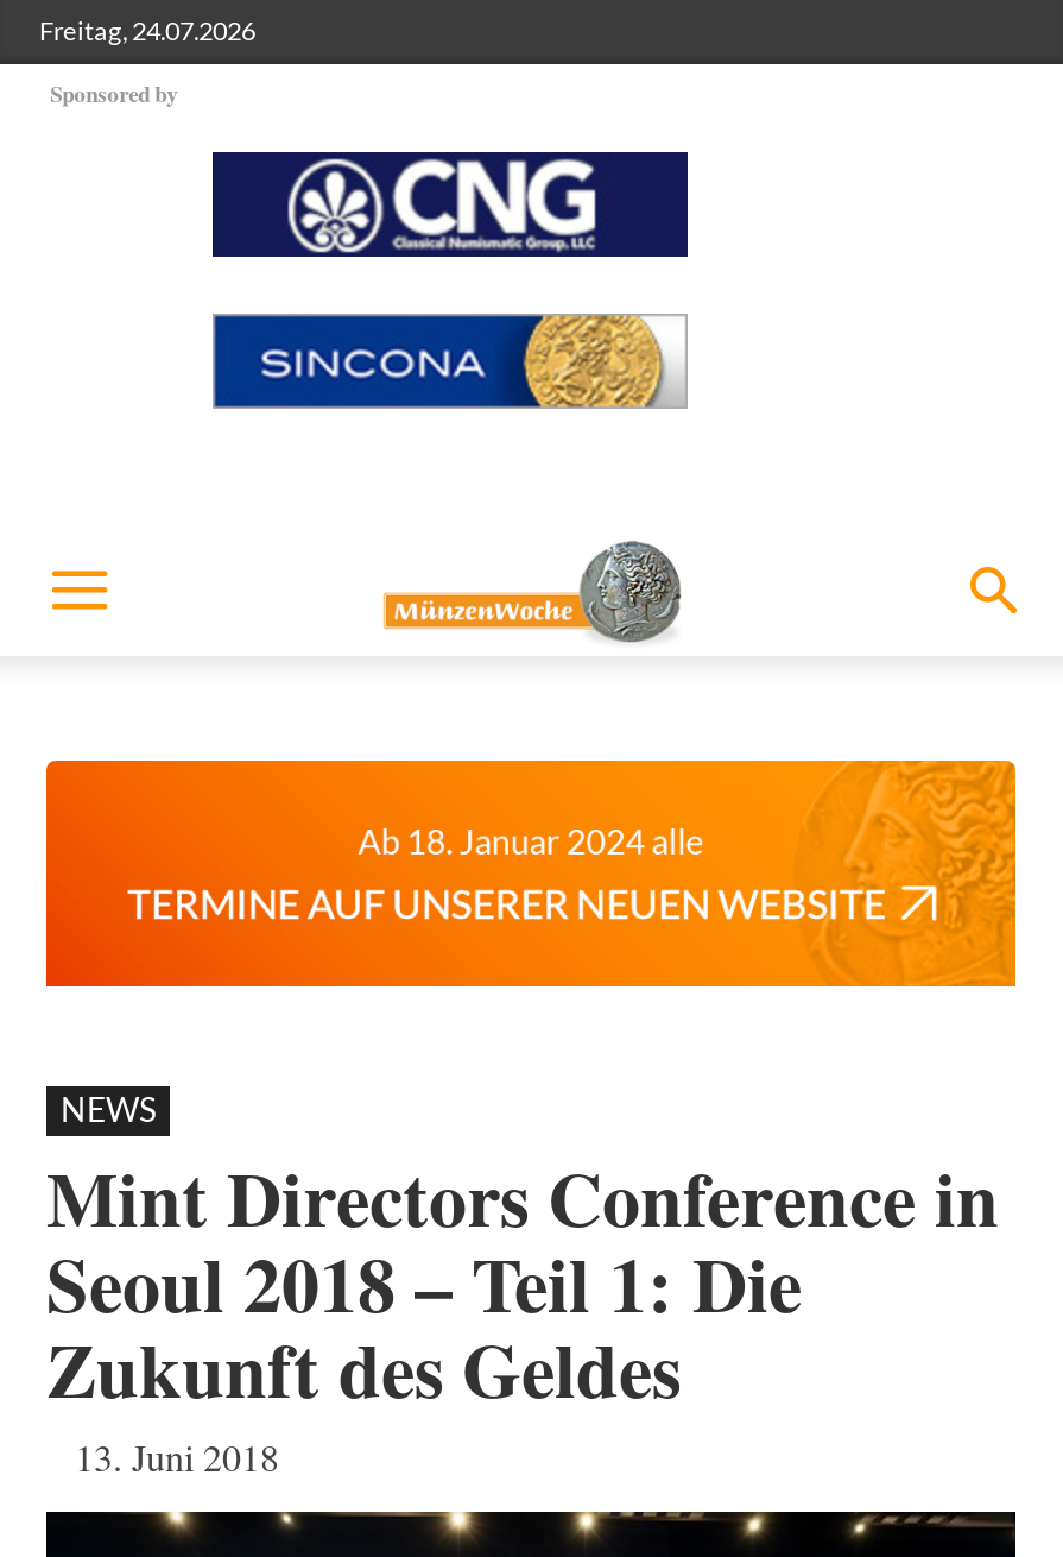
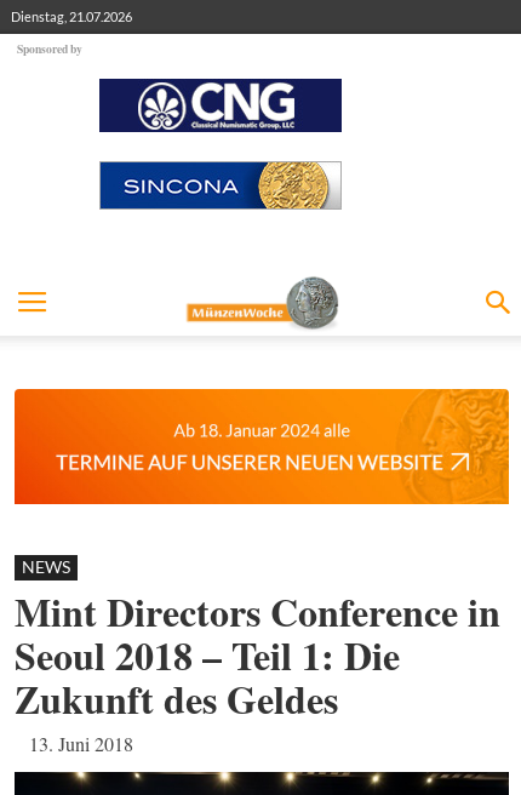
- Freitag, 24.07.2026
+ Dienstag, 21.07.2026
